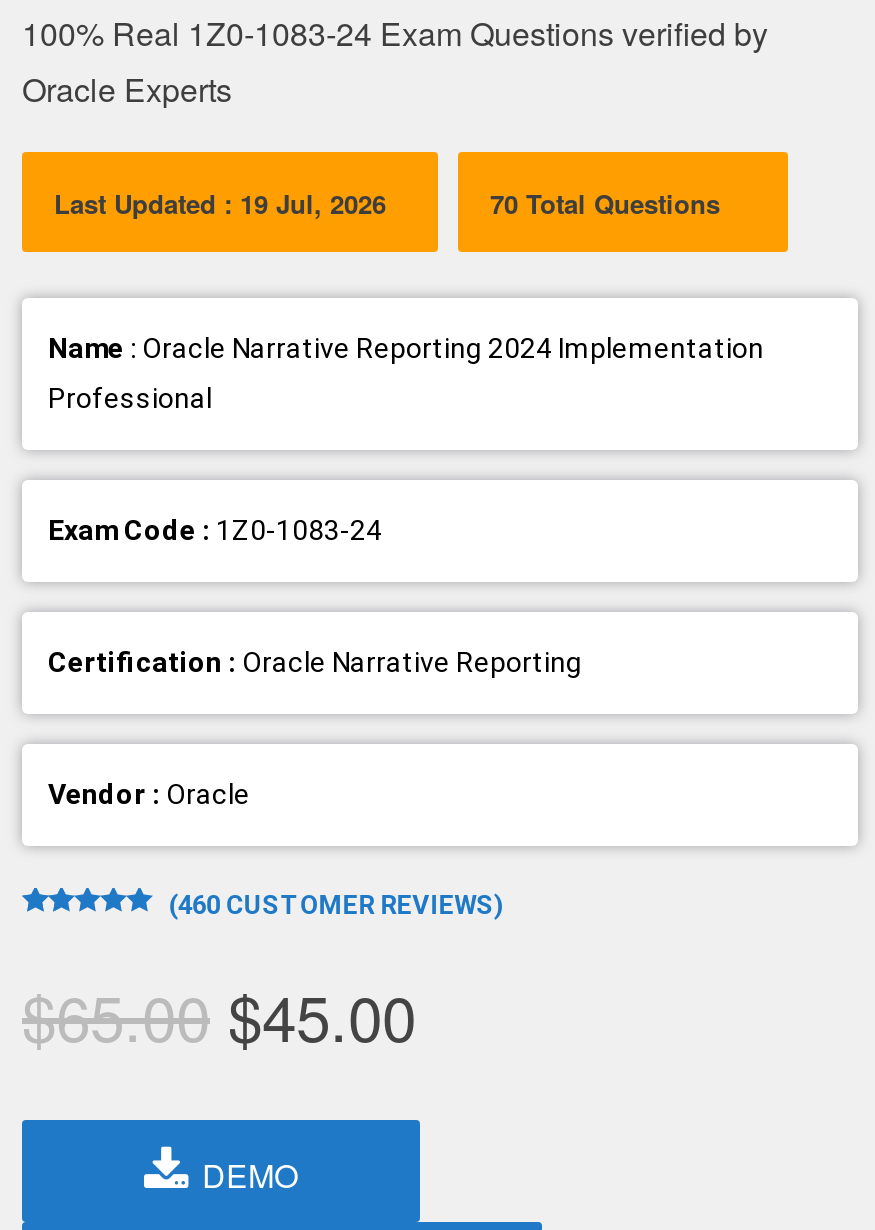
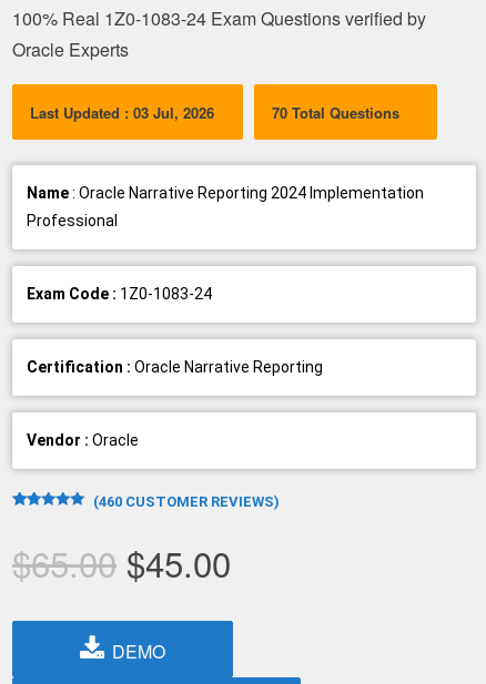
- Last Updated : 19 Jul, 2026
+ Last Updated : 03 Jul, 2026
